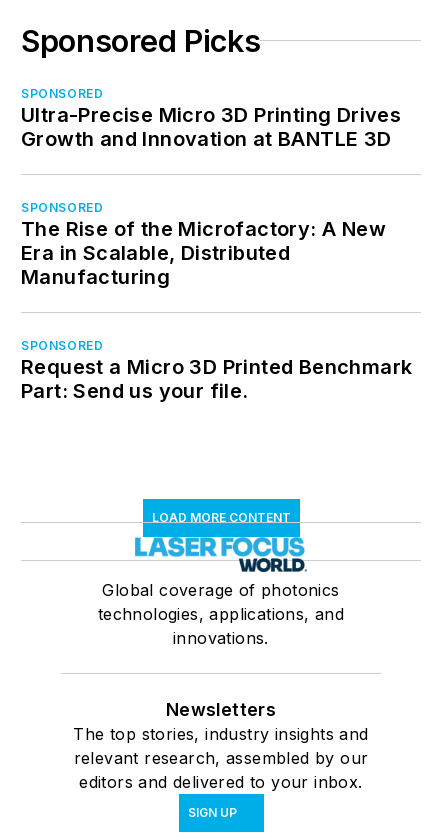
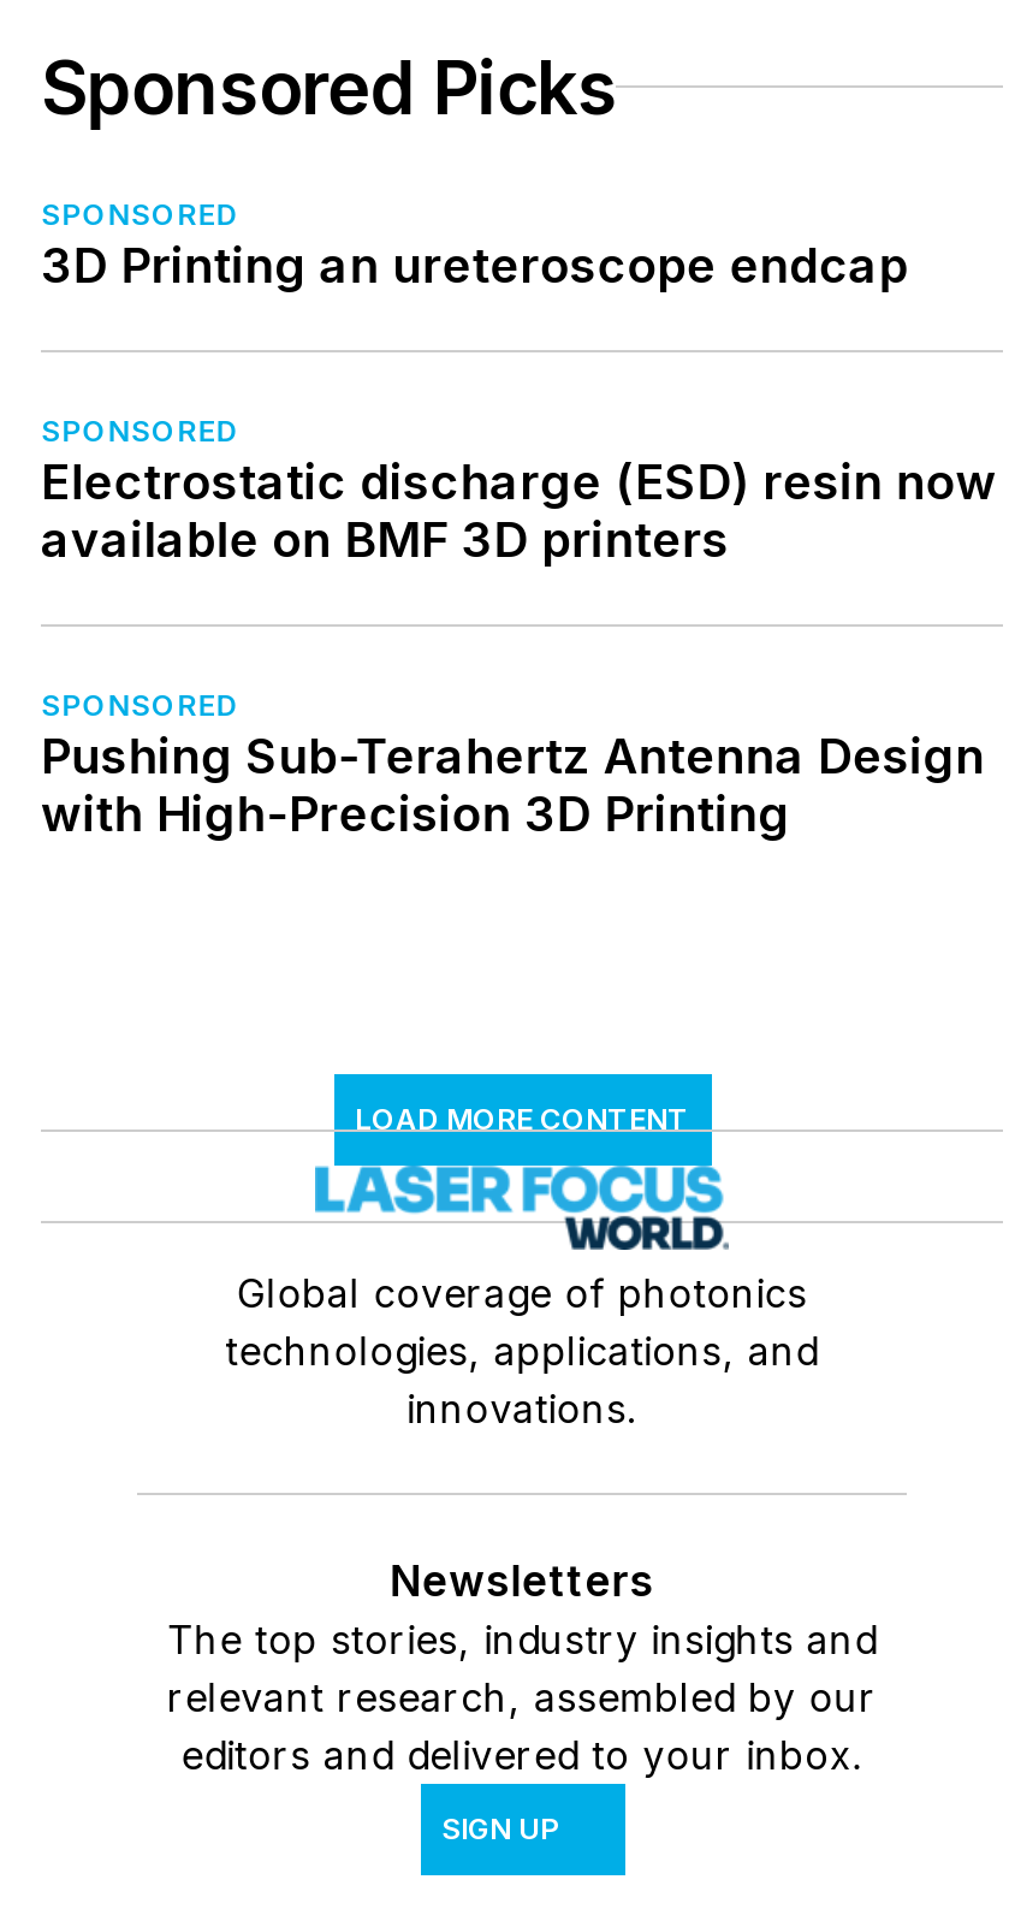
- Ultra-Precise Micro 3D Printing Drives
- Growth and Innovation at BANTLE 3D
+ 3D Printing an ureteroscope endcap

- The Rise of the Microfactory: A New
- Era in Scalable, Distributed
- Manufacturing
+ Electrostatic discharge (ESD) resin now
+ available on BMF 3D printers

- Request a Micro 3D Printed Benchmark
- Part: Send us your file.
+ Pushing Sub-Terahertz Antenna Design
+ with High-Precision 3D Printing
